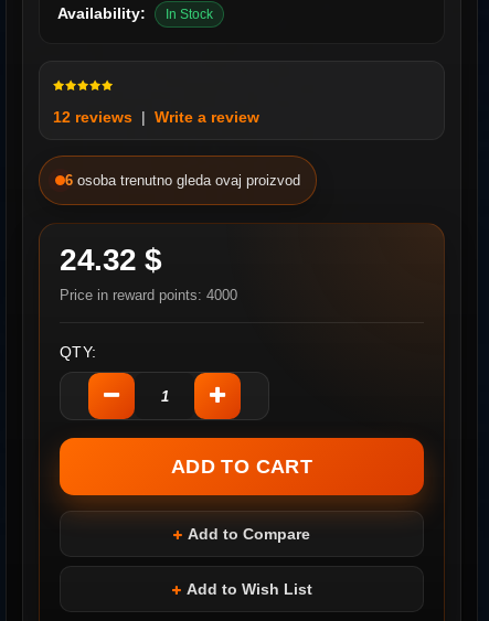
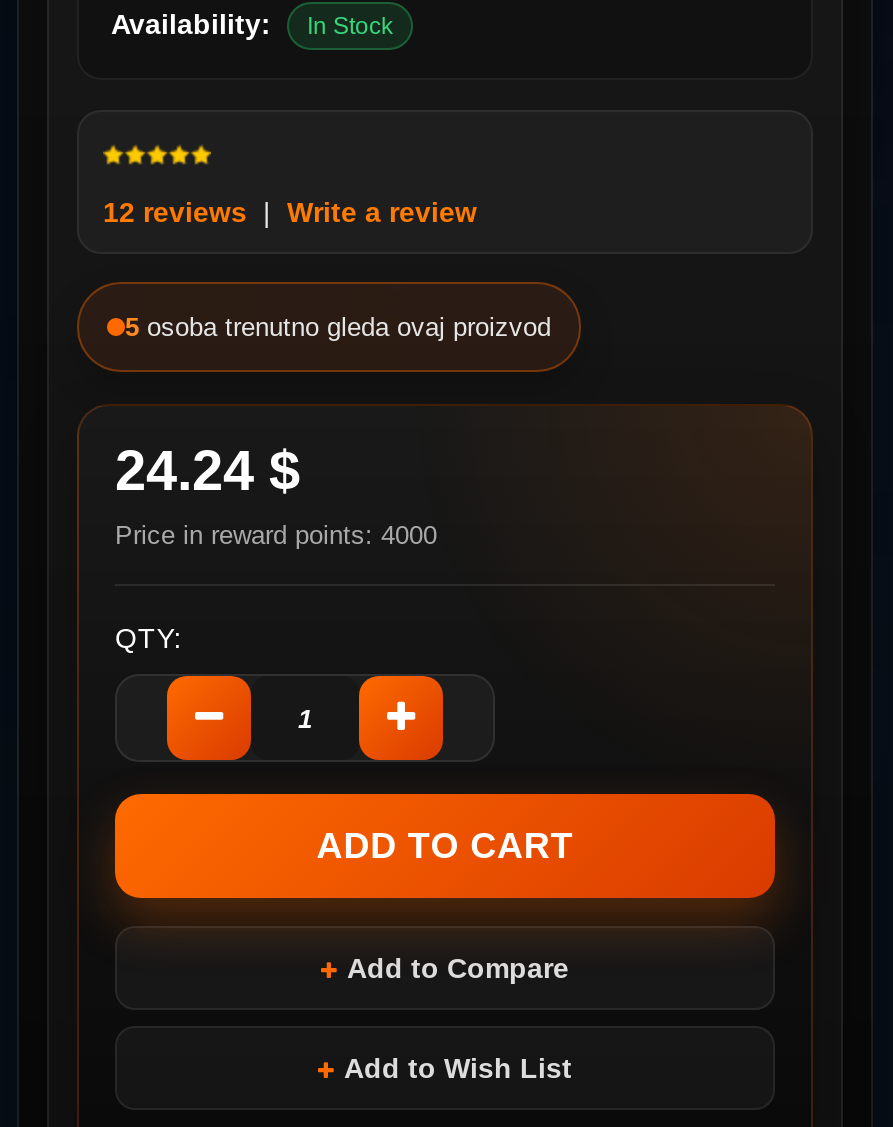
- 6 osoba trenutno gleda ovaj proizvod
+ 5 osoba trenutno gleda ovaj proizvod

- 24.32 $
+ 24.24 $
